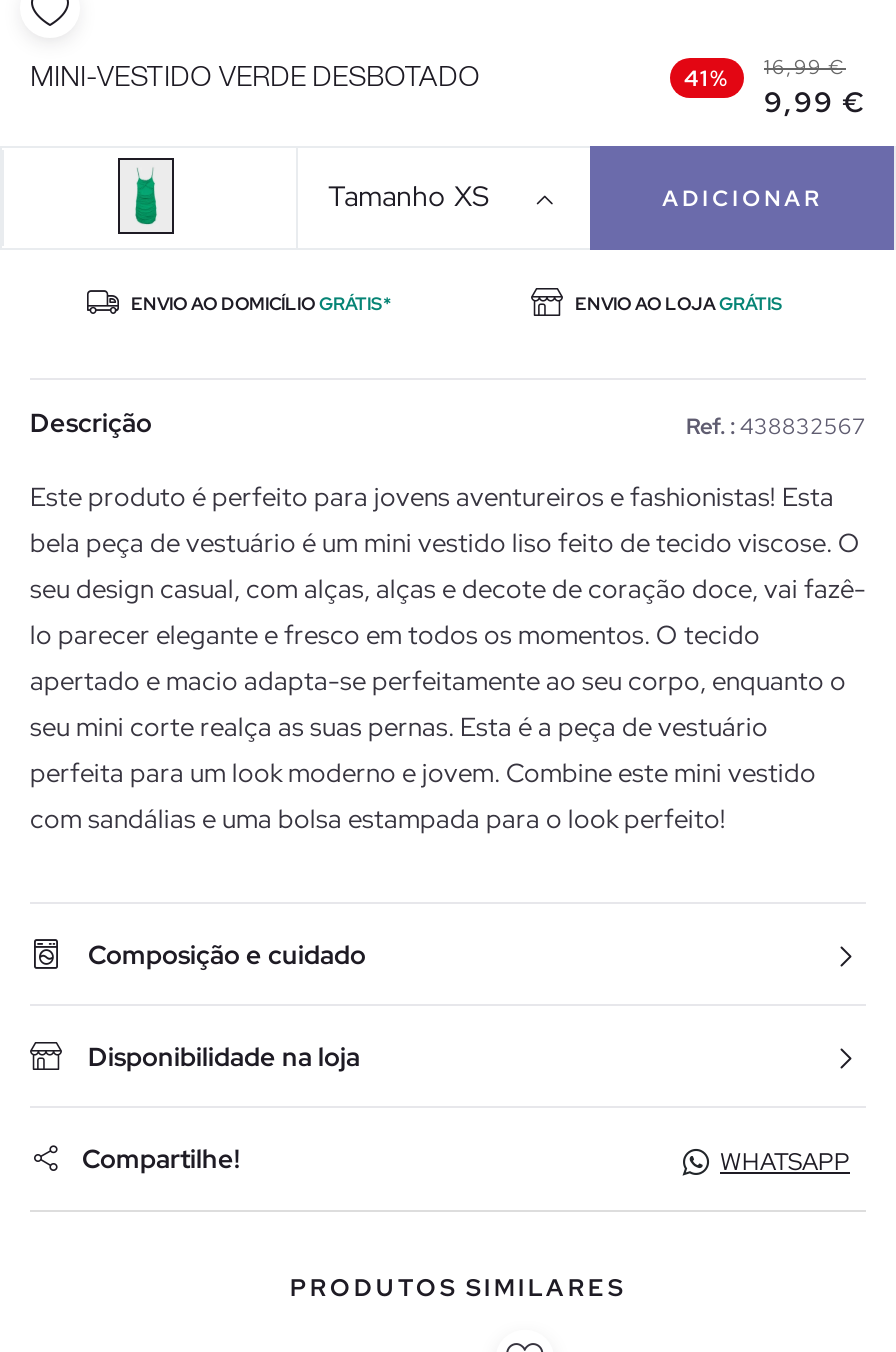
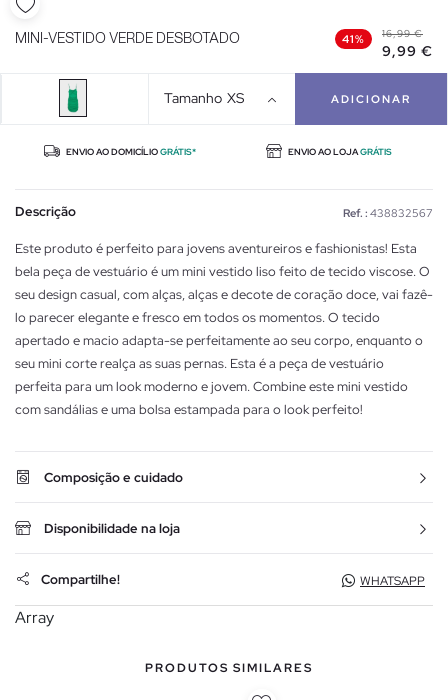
+ Array
